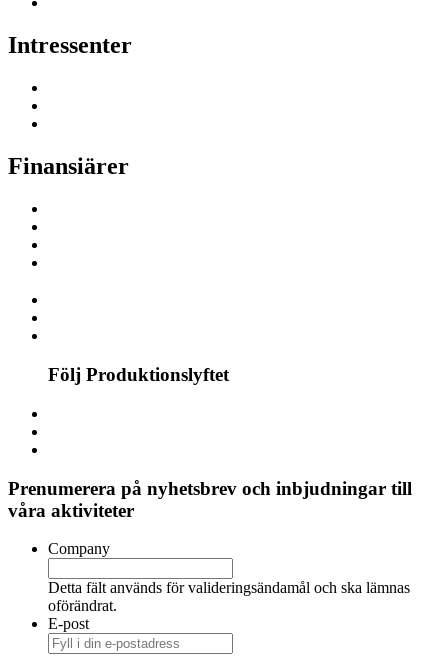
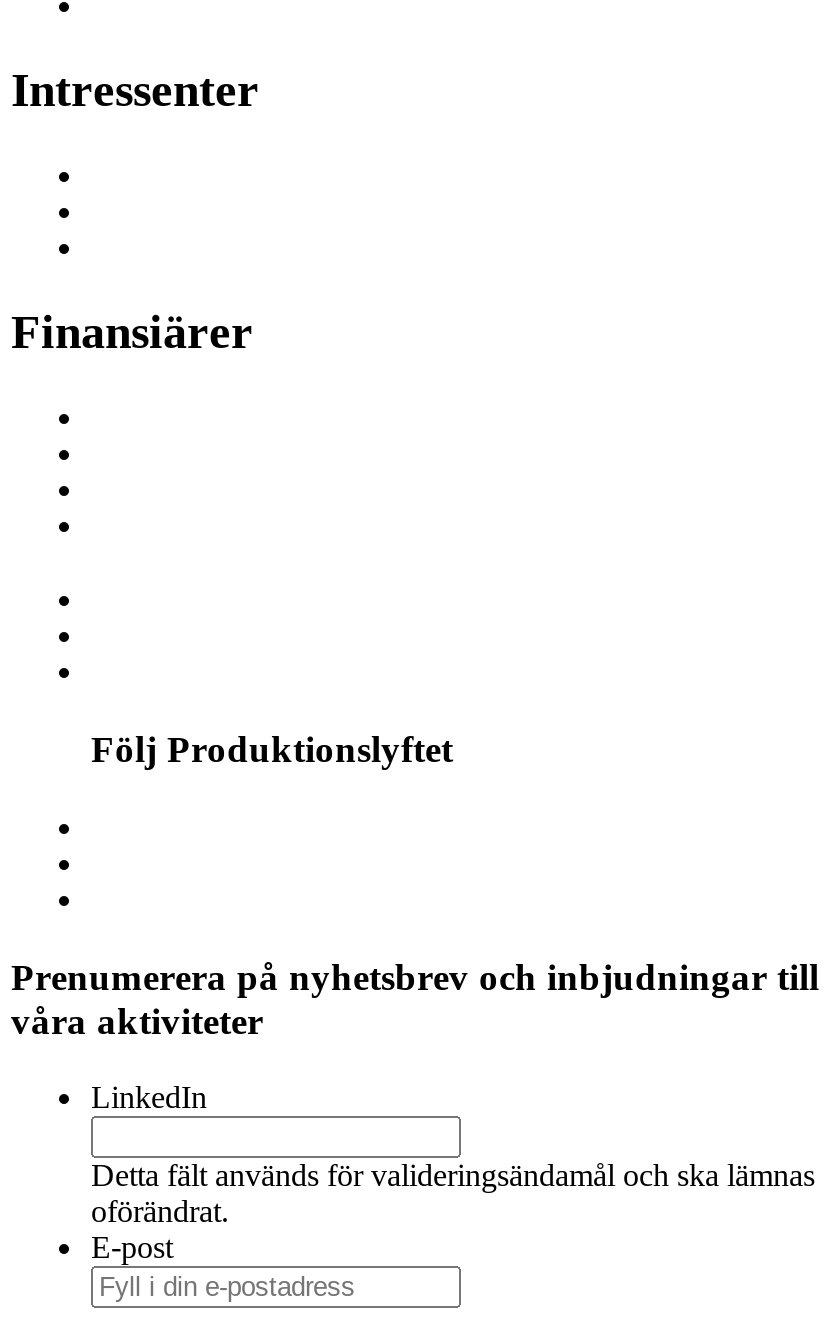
- Company
+ LinkedIn
